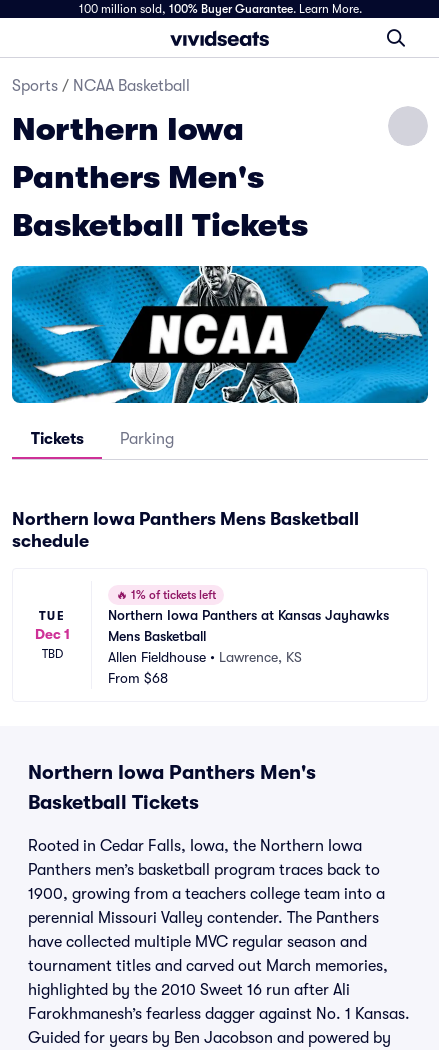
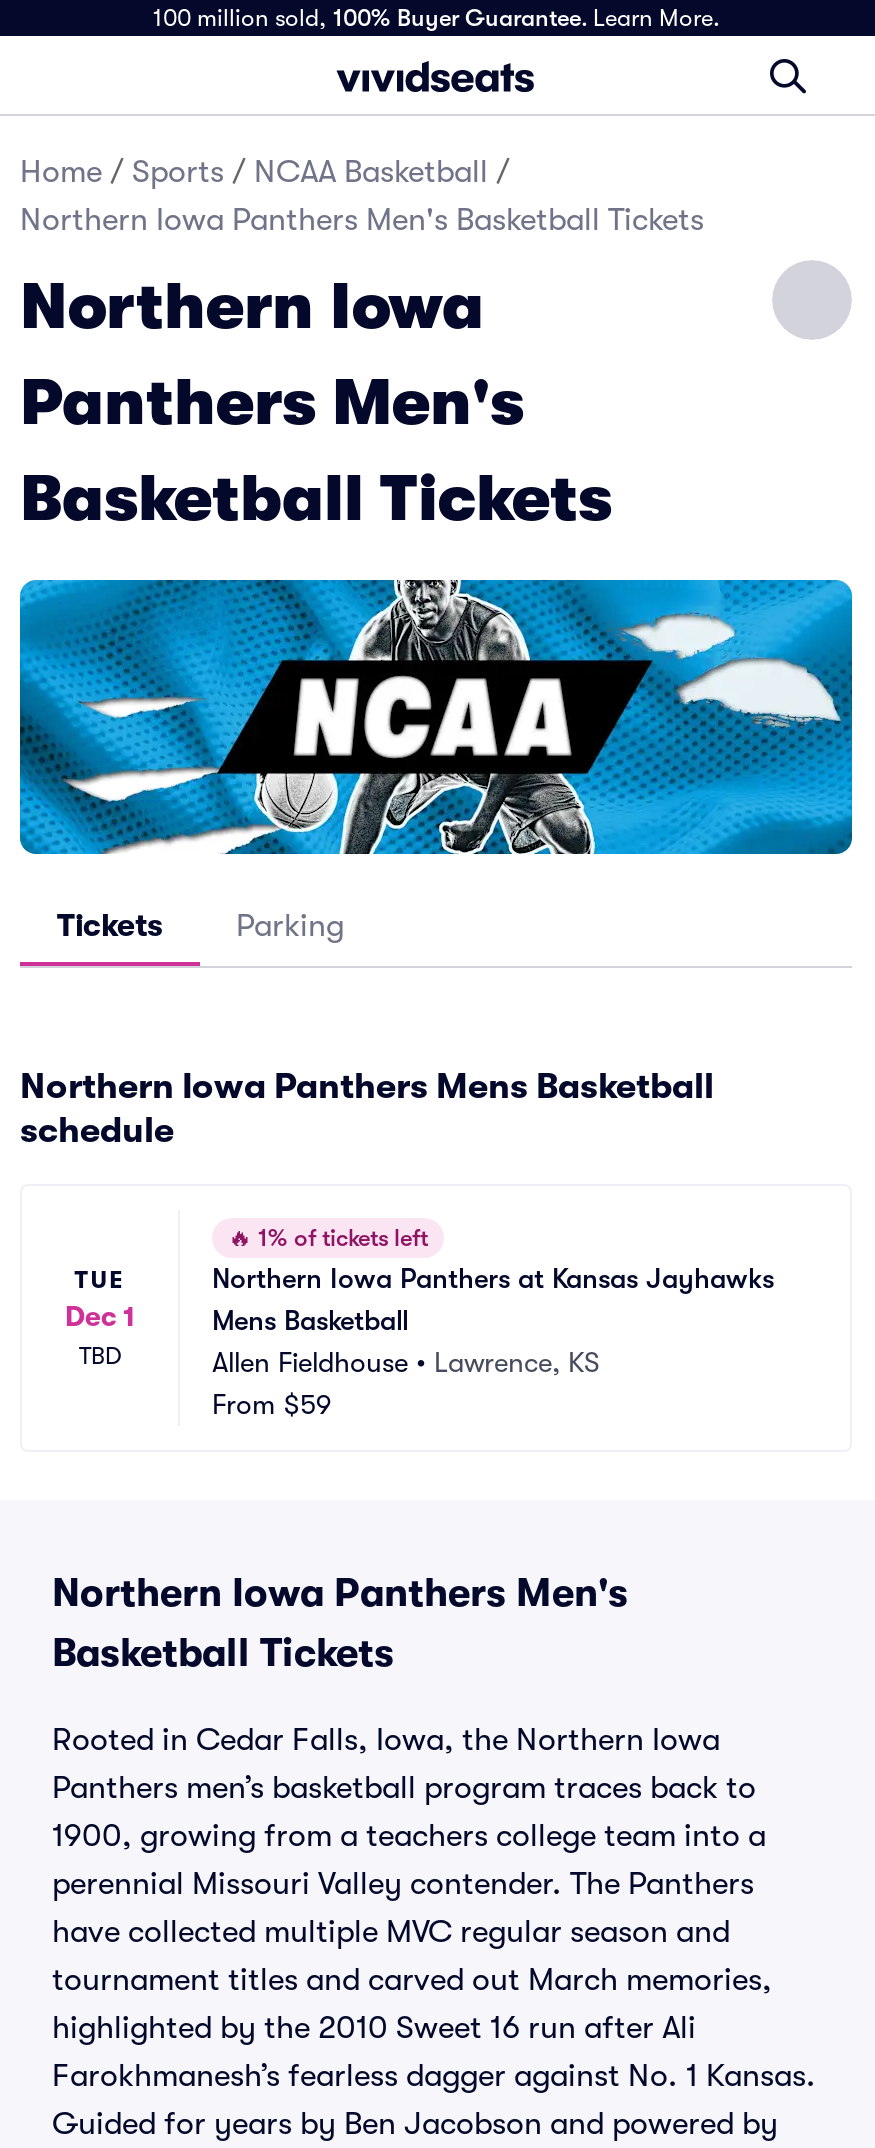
- Sports / NCAA Basketball
+ Home / Sports / NCAA Basketball /
+ Northern Iowa Panthers Men's Basketball Tickets

- From $68
+ From $59
